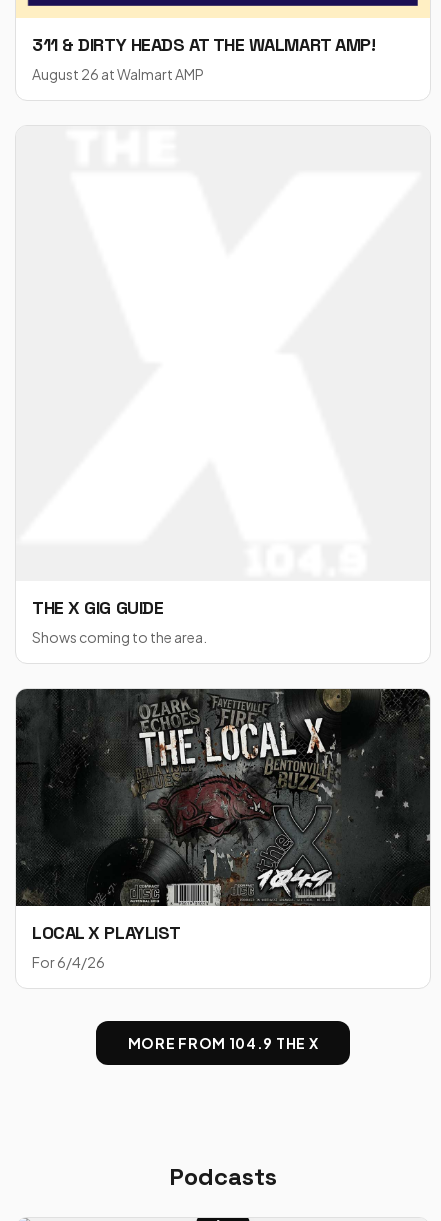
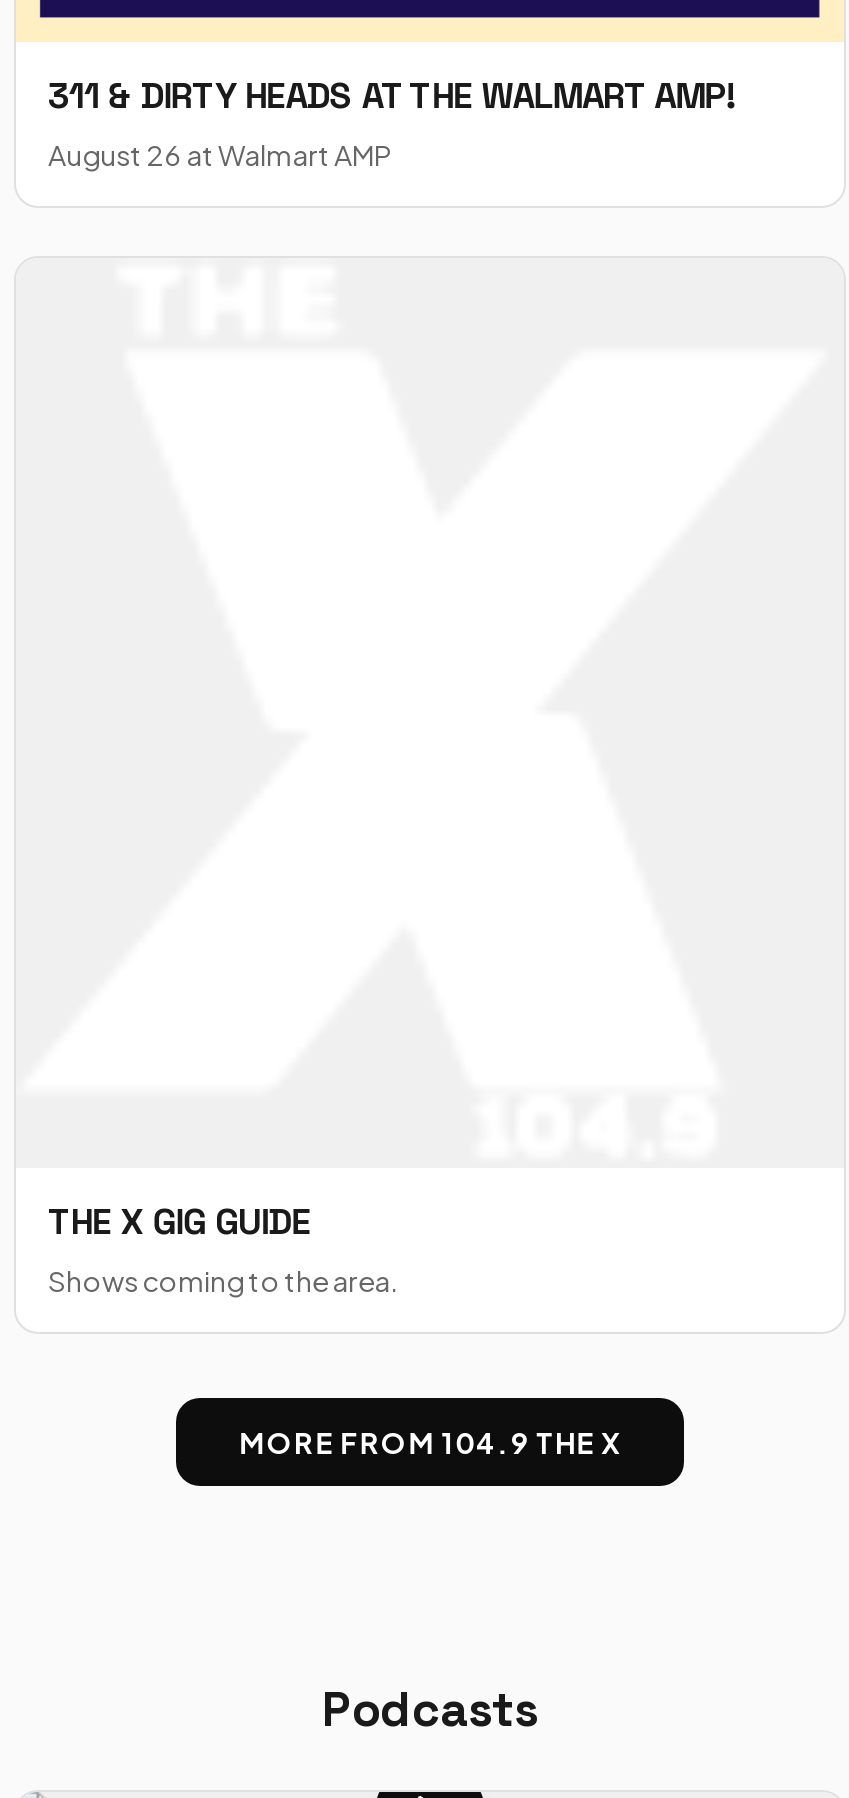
- [image]
- LOCAL X PLAYLIST
- For 6/4/26
